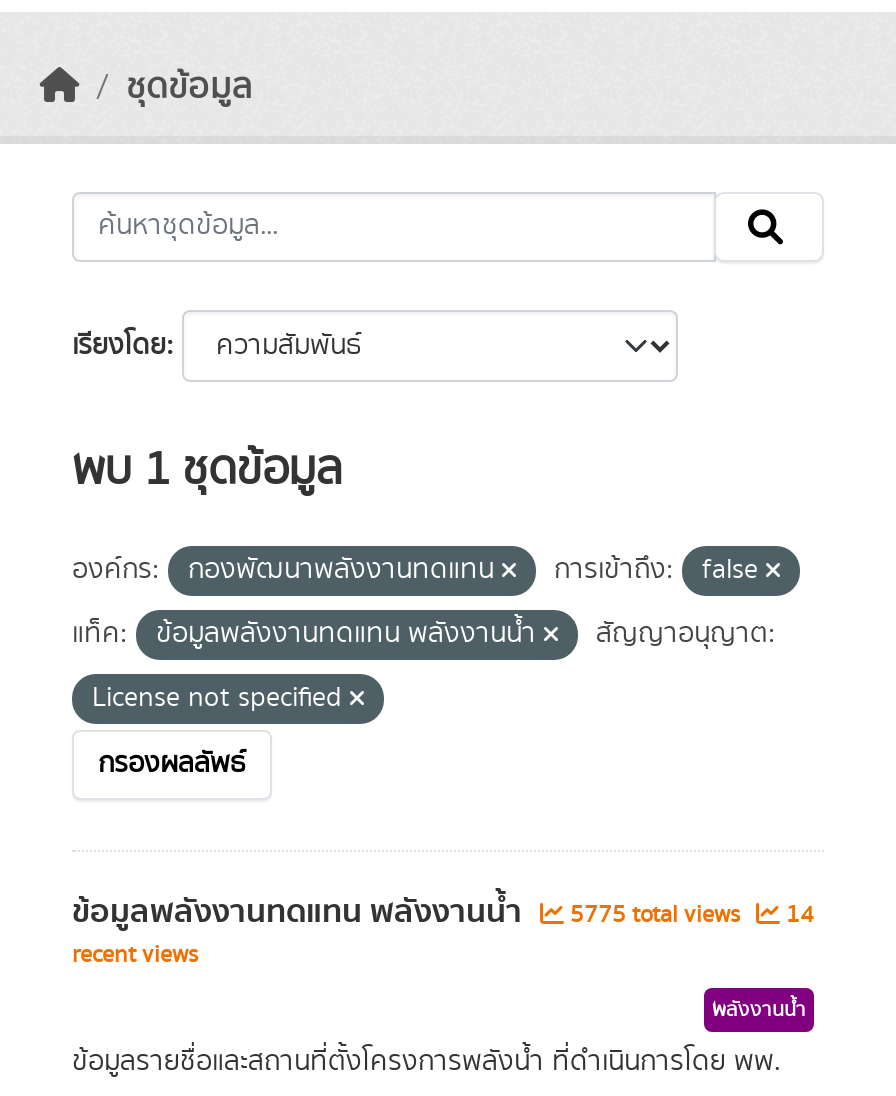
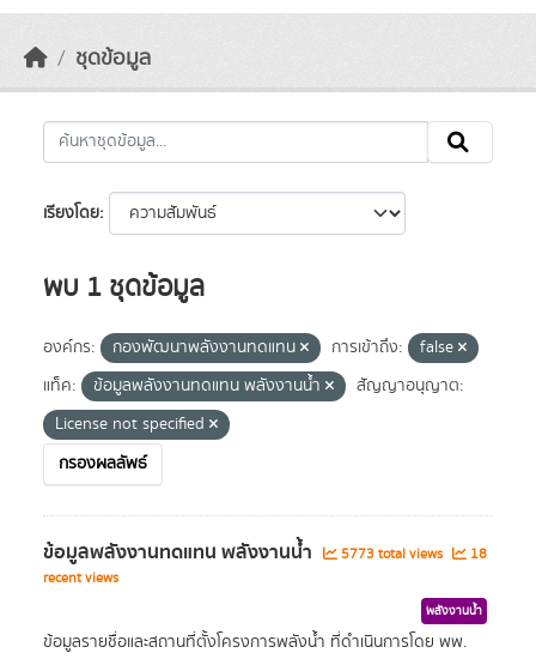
- 5775 total views
+ 5773 total views

- 14
+ 18
